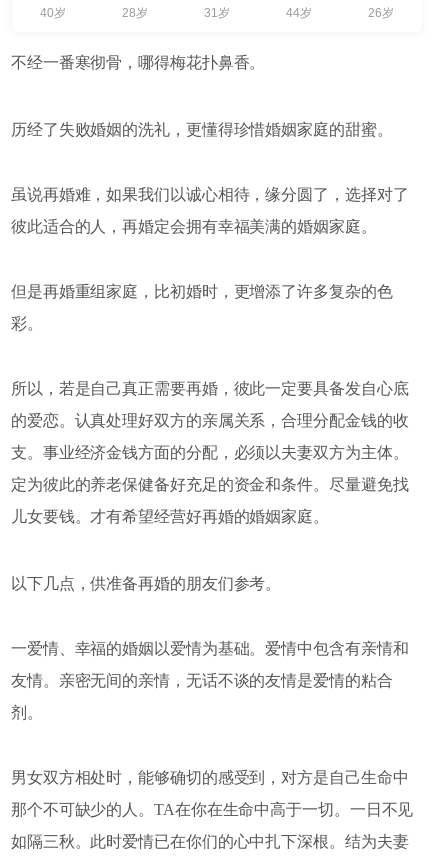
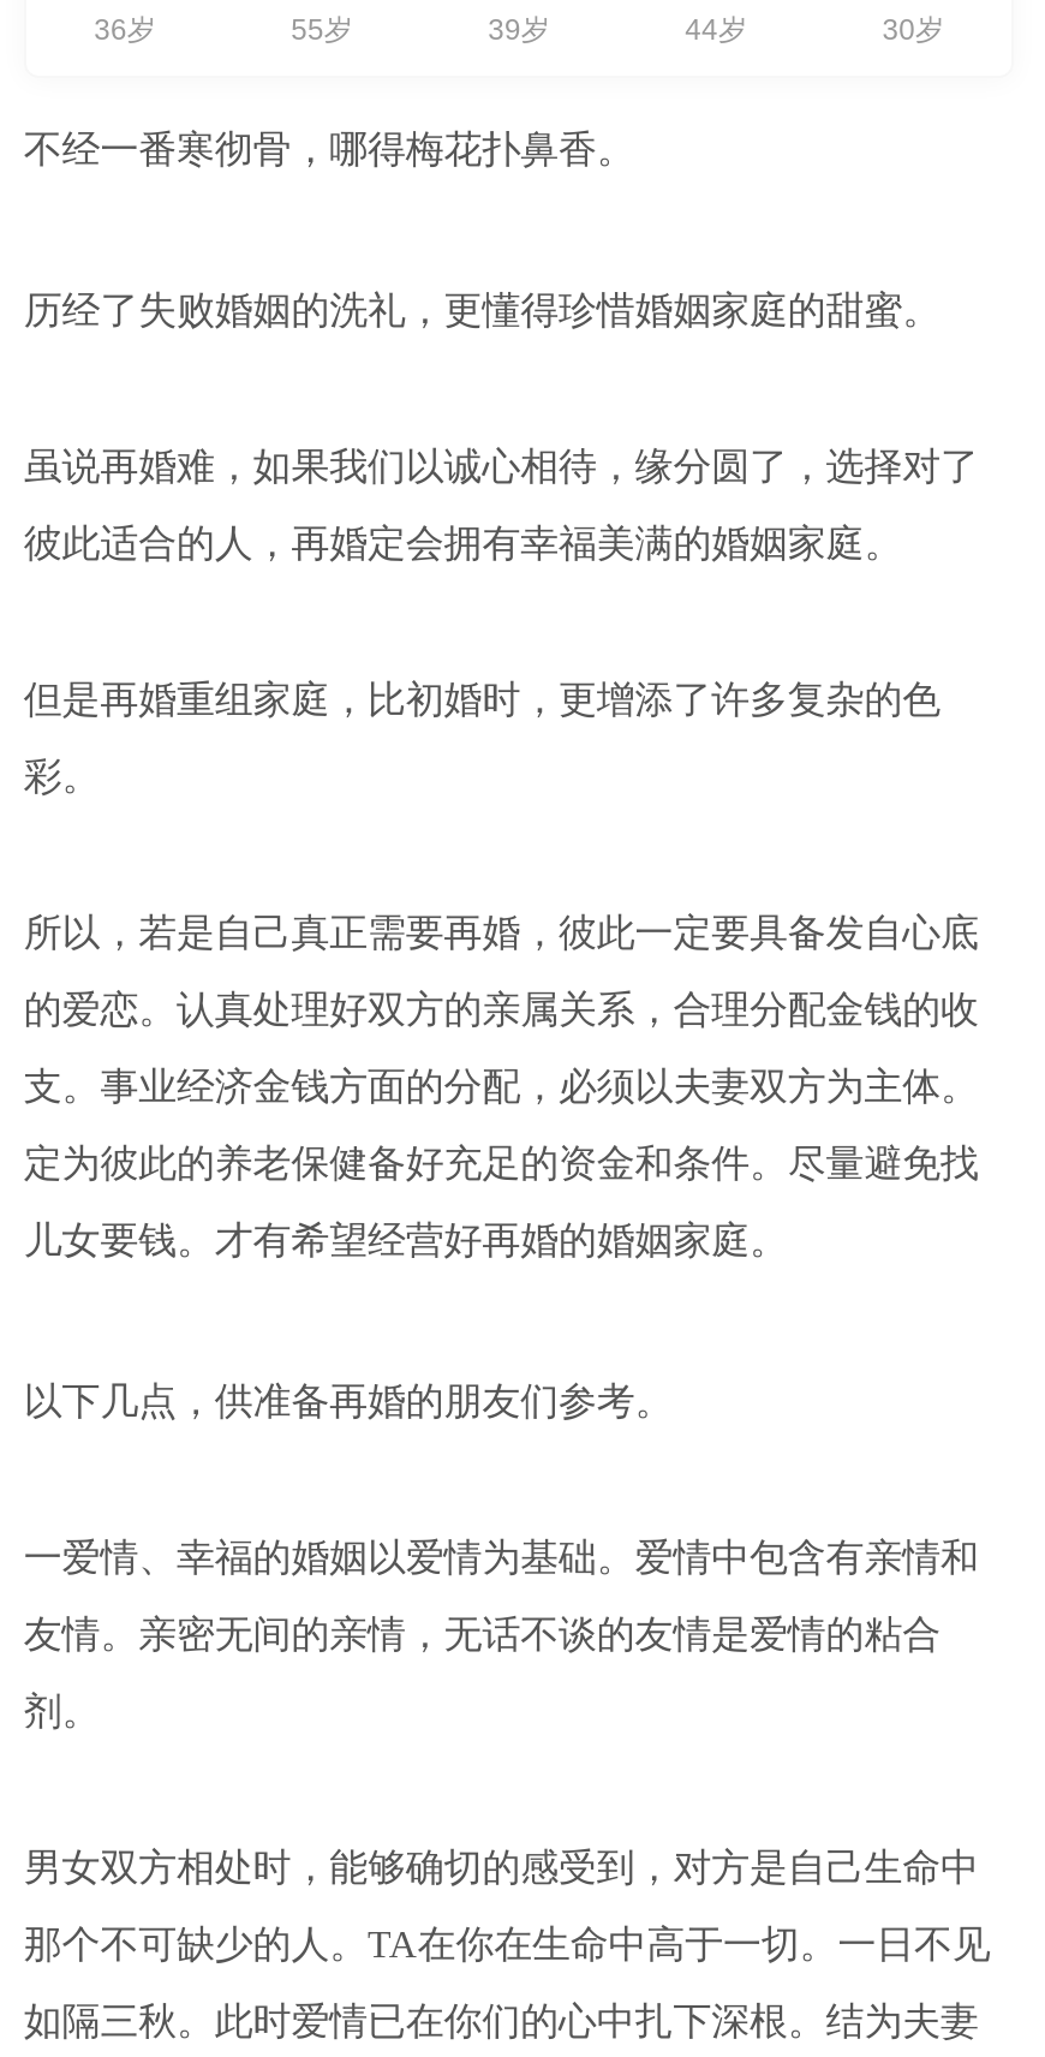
- 40岁
+ 36岁

- 28岁
+ 55岁

- 31岁
+ 39岁

- 26岁
+ 30岁
